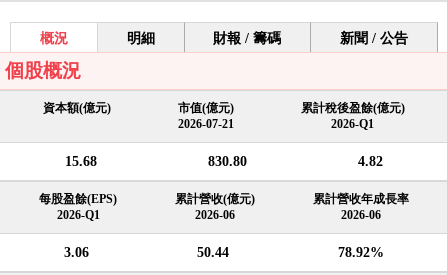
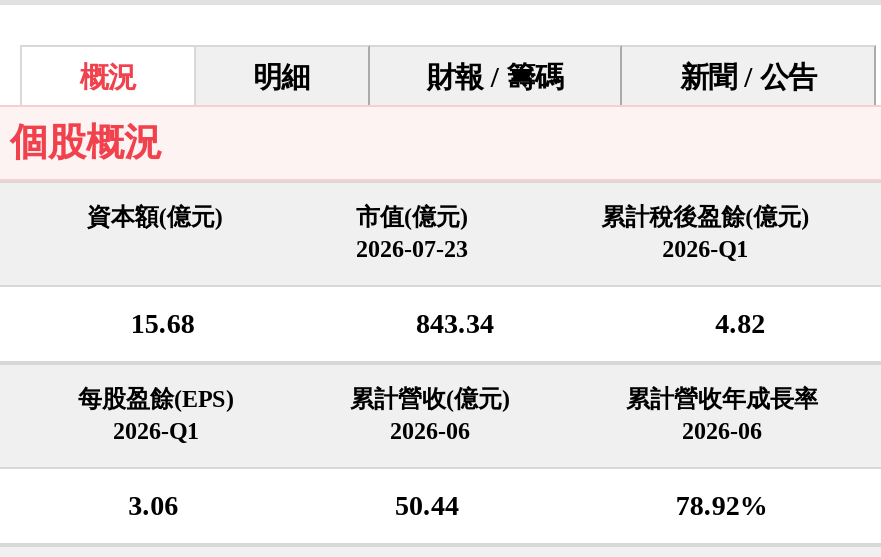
- 2026-07-21
+ 2026-07-23

- 830.80
+ 843.34
